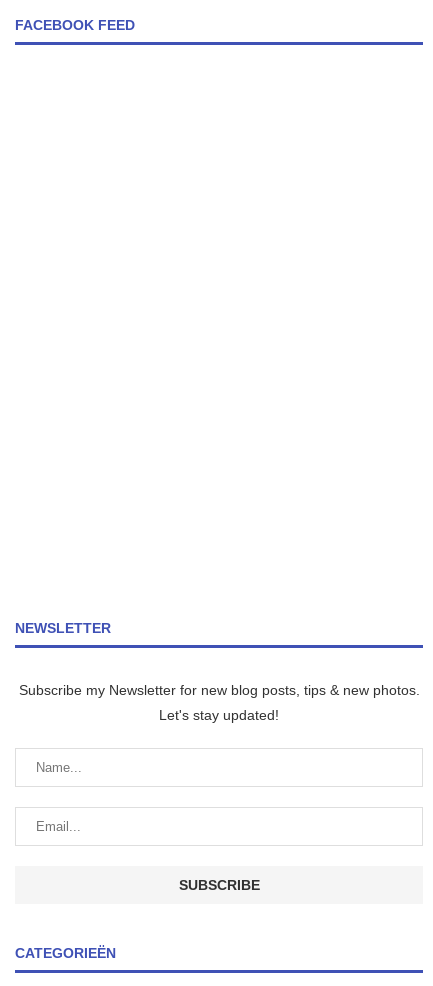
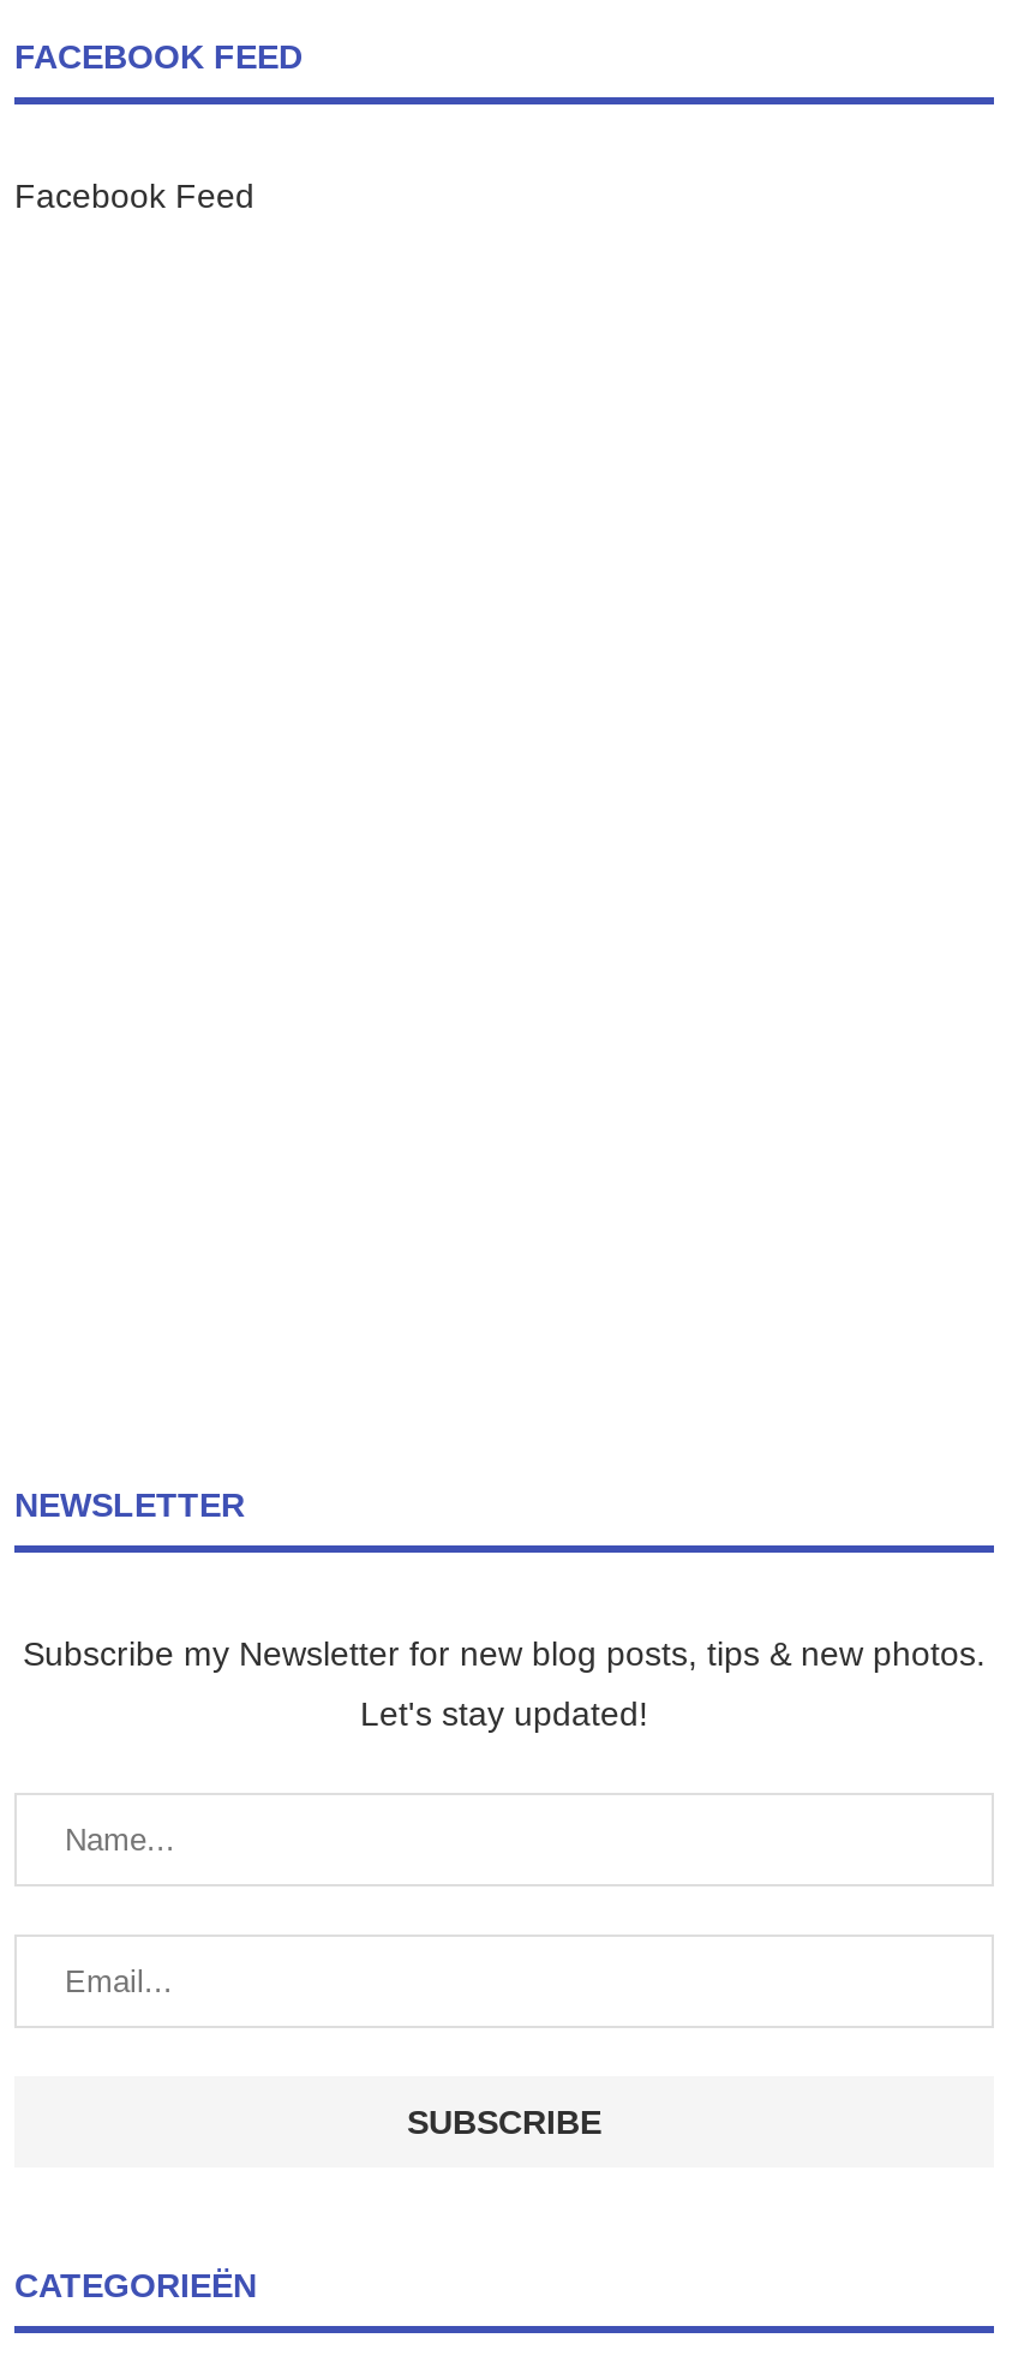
+ Facebook Feed
